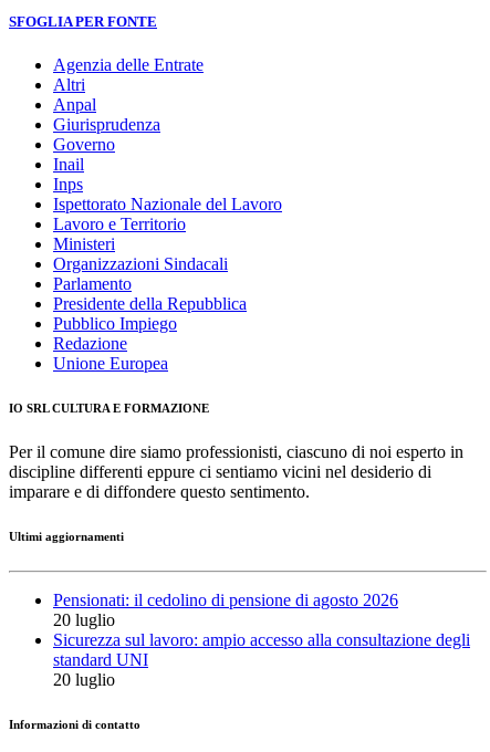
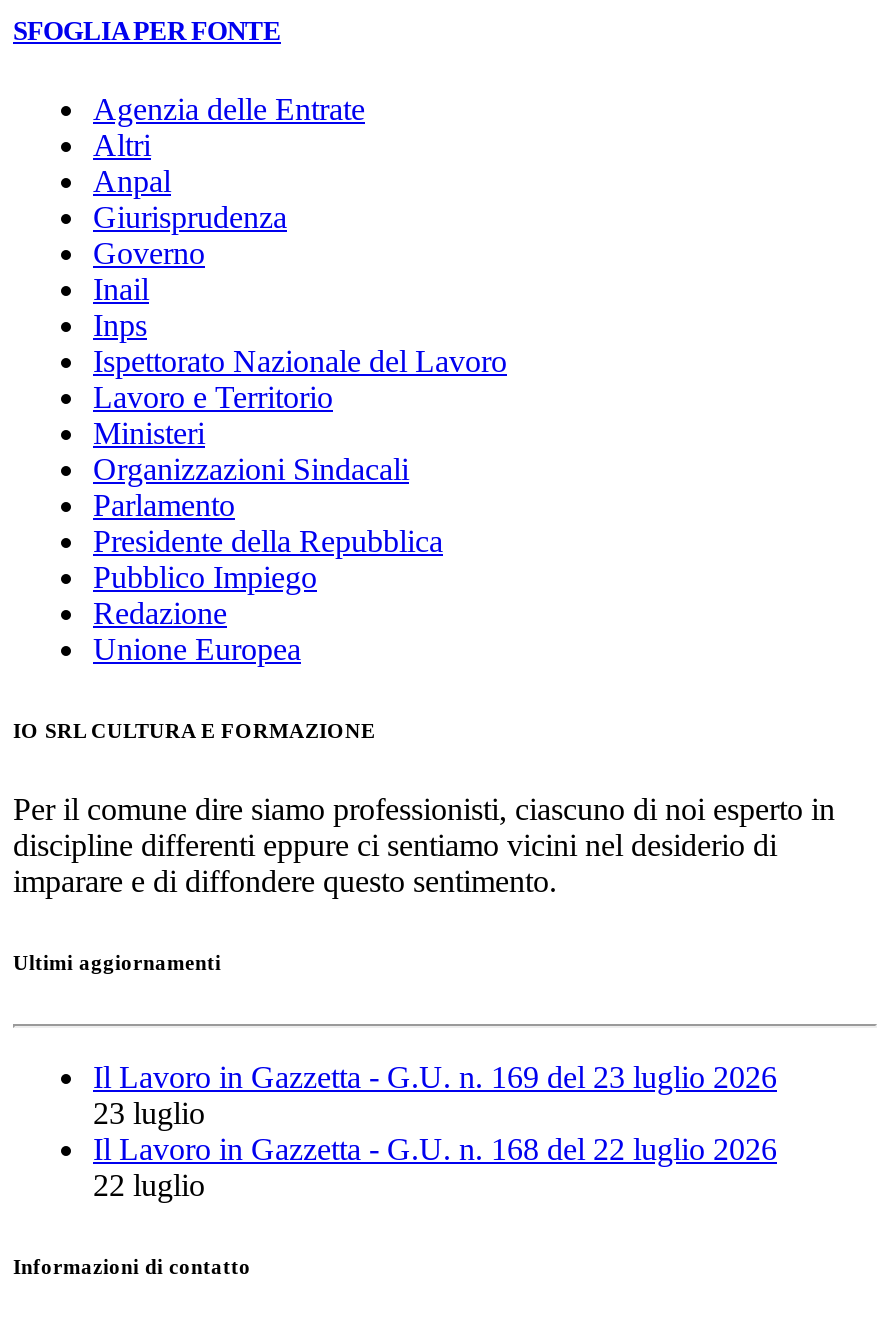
- Pensionati: il cedolino di pensione di agosto 2026
- 20 luglio
- Sicurezza sul lavoro: ampio accesso alla consultazione degli
- standard UNI
- 20 luglio
+ Il Lavoro in Gazzetta - G.U. n. 169 del 23 luglio 2026
+ 23 luglio
+ Il Lavoro in Gazzetta - G.U. n. 168 del 22 luglio 2026
+ 22 luglio
